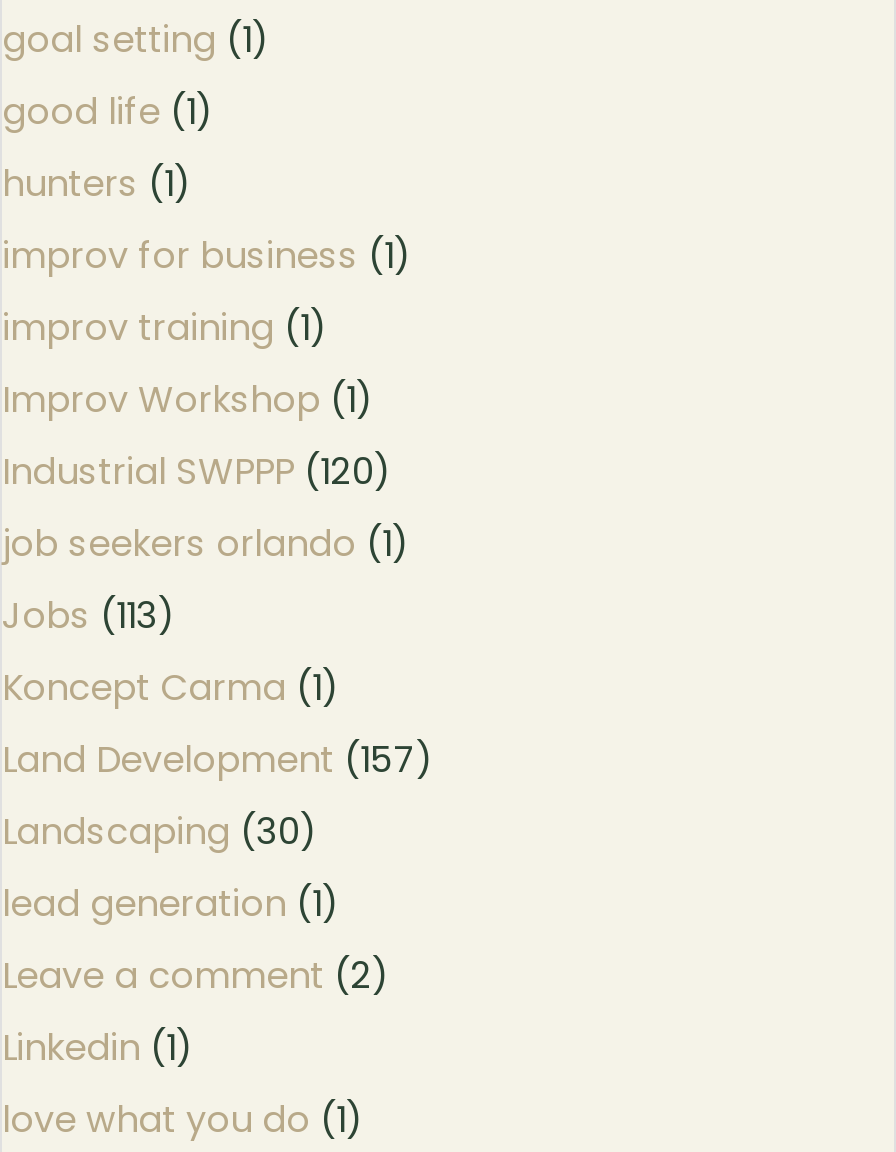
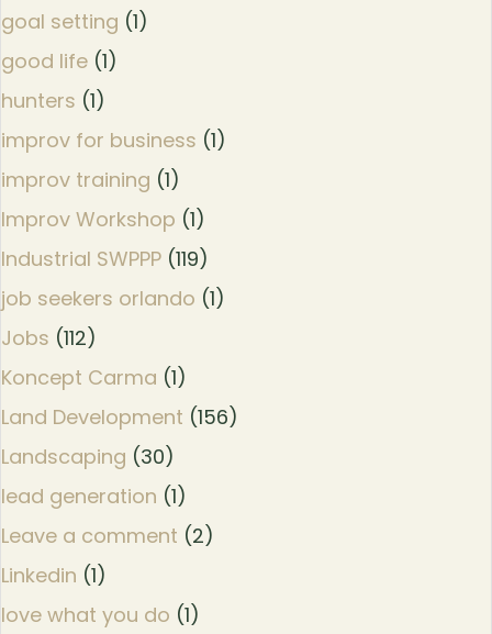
- Industrial SWPPP (120)
+ Industrial SWPPP (119)

- Jobs (113)
+ Jobs (112)

- Land Development (157)
+ Land Development (156)
